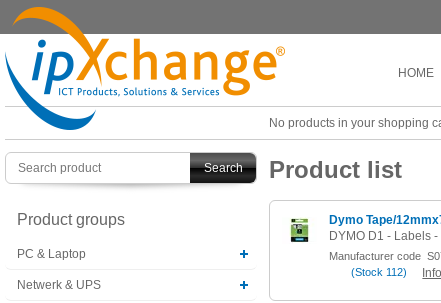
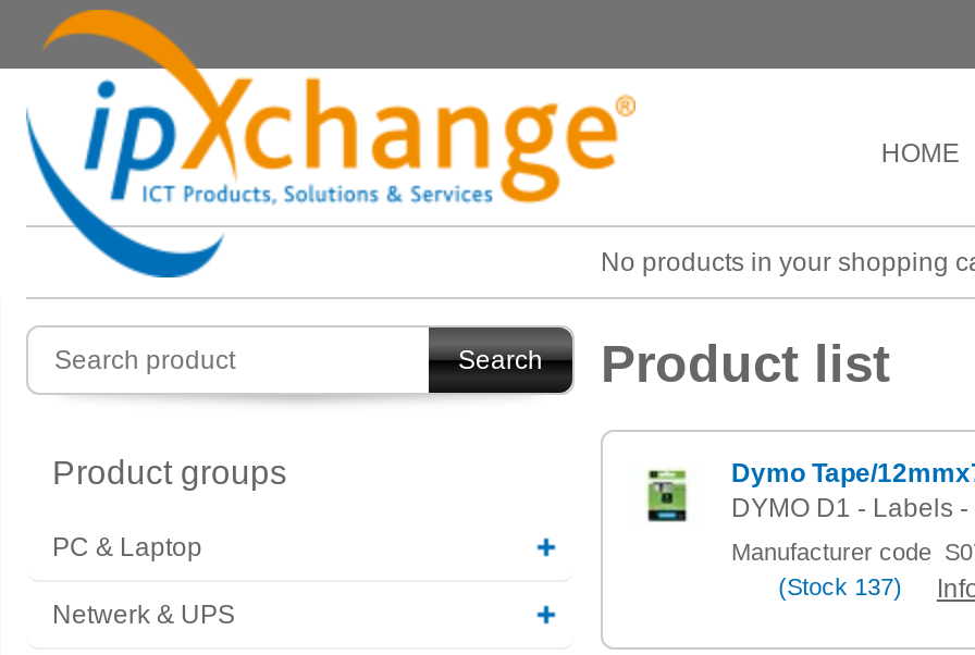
- (Stock 112)
+ (Stock 137)
